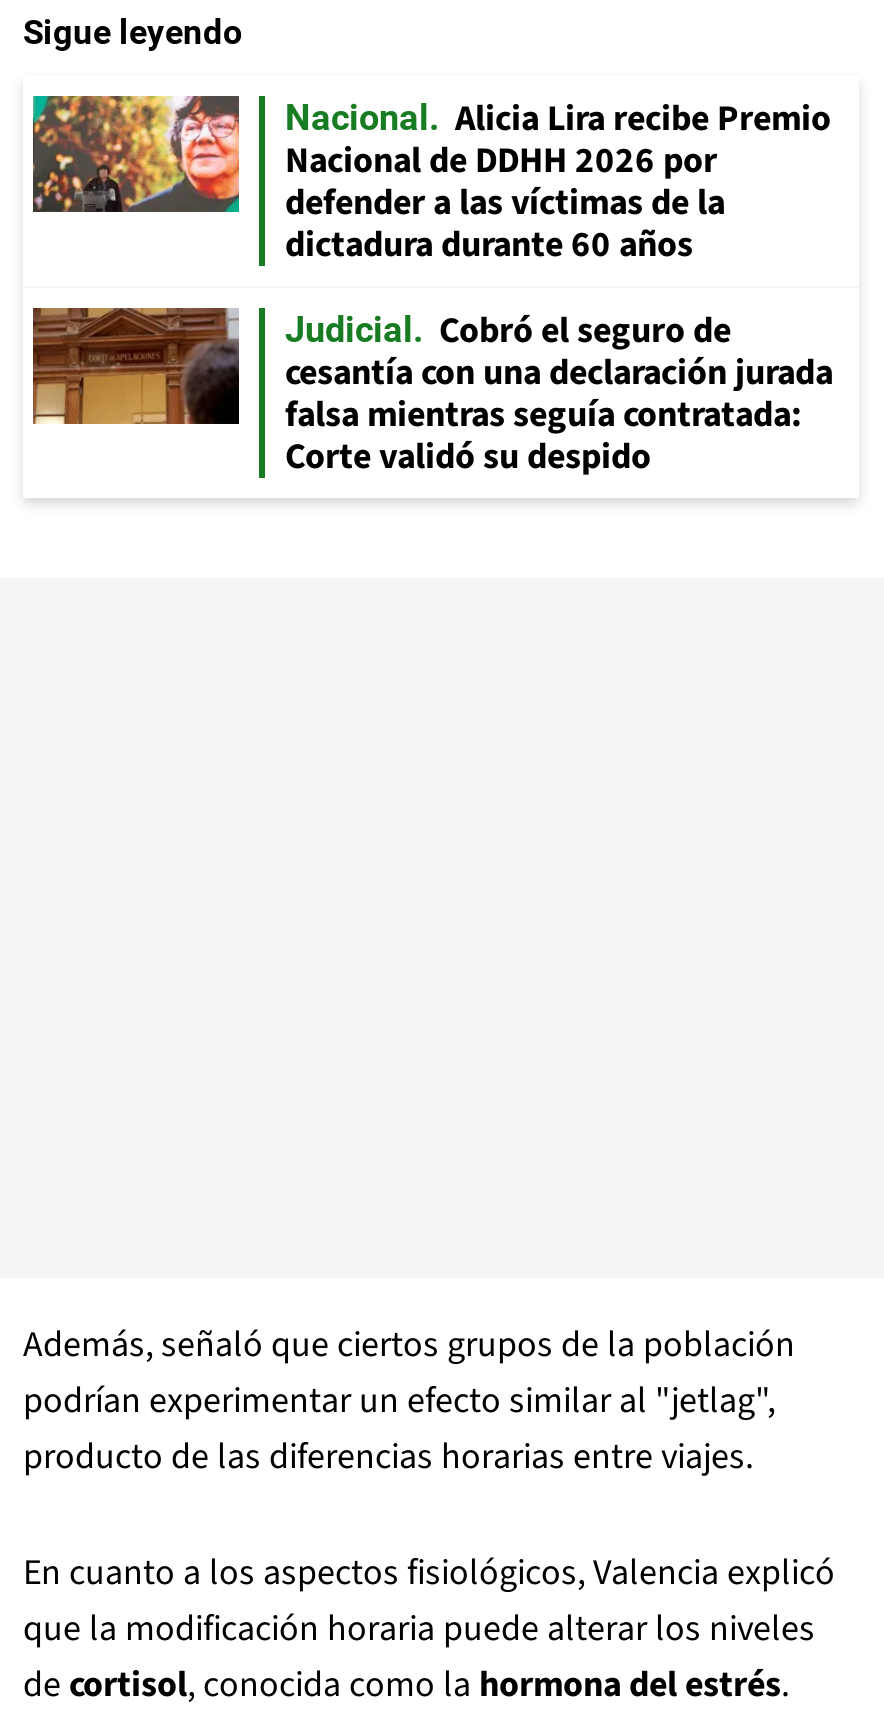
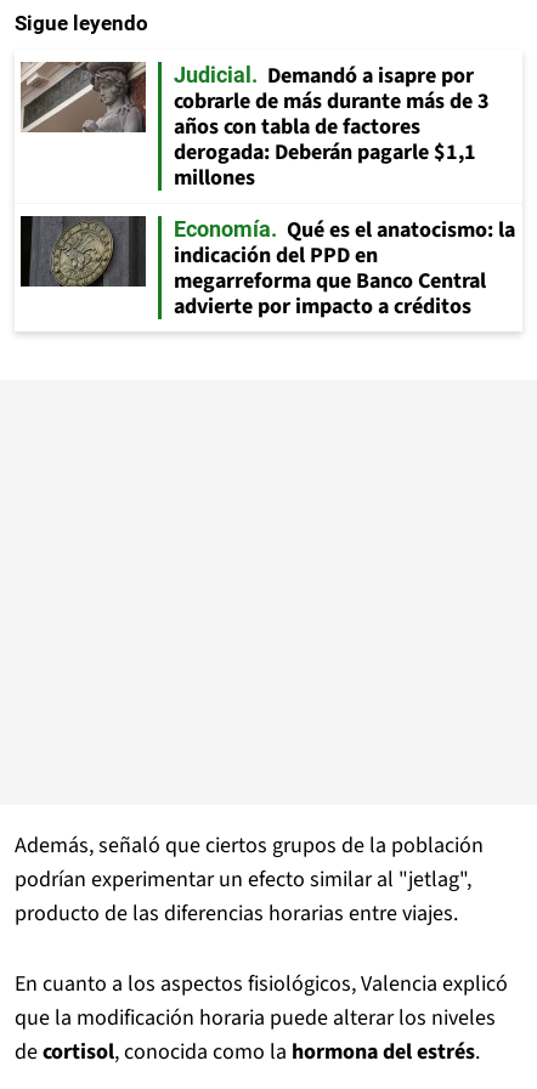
- [image]
+ [image]

- Nacional
- Alicia Lira recibe Premio
- Nacional de DDHH 2026 por
- defender a las víctimas de la
- dictadura durante 60 años

- [image]
- Cobró el seguro de
- cesantía con una declaración jurada
- falsa mientras seguía contratada:
- Corte validó su despido
+ [image]
+ Demandó a isapre por
+ cobrarle de más durante más de 3
+ años con tabla de factores
+ derogada: Deberán pagarle $1,1
+ millones
+ Economía
+ Qué es el anatocismo: la
+ indicación del PPD en
+ megarreforma que Banco Central
+ advierte por impacto a créditos

moved up: Judicial
